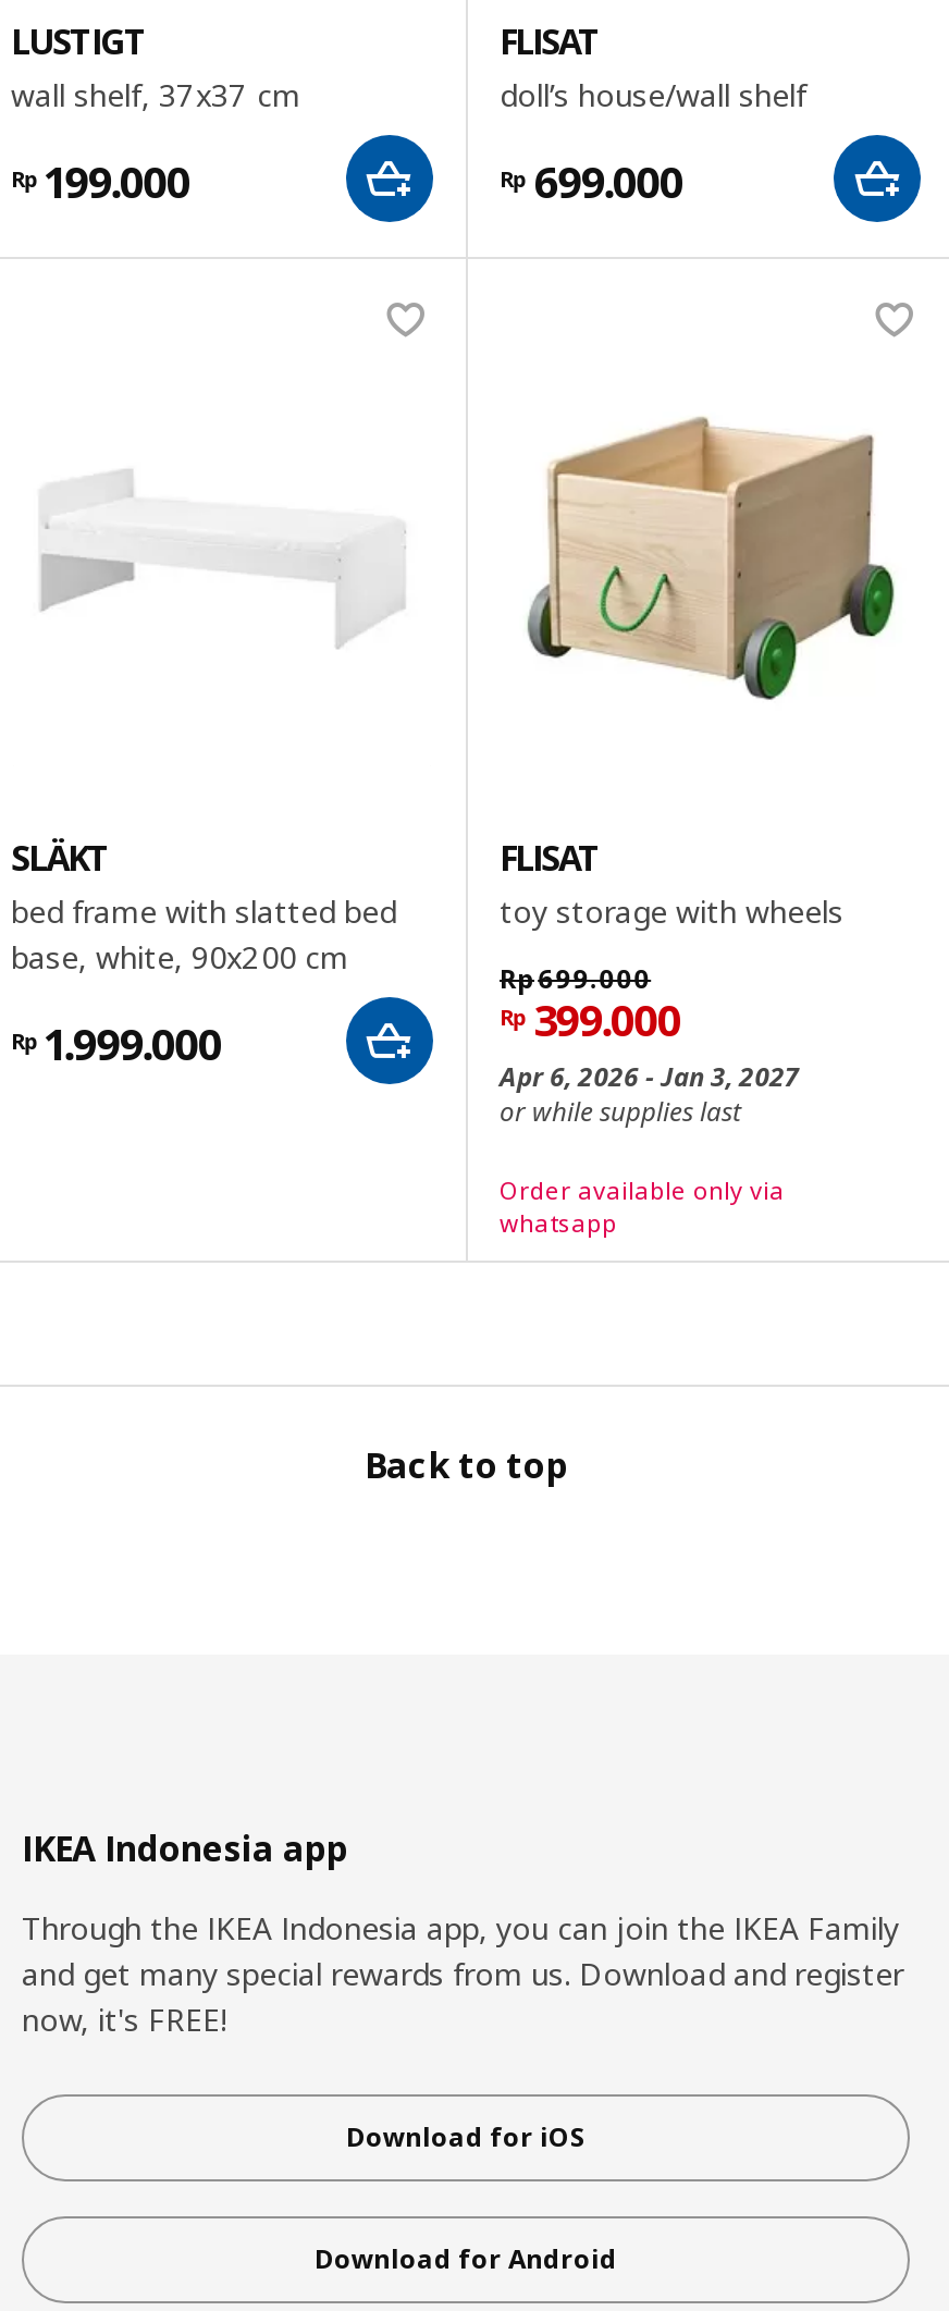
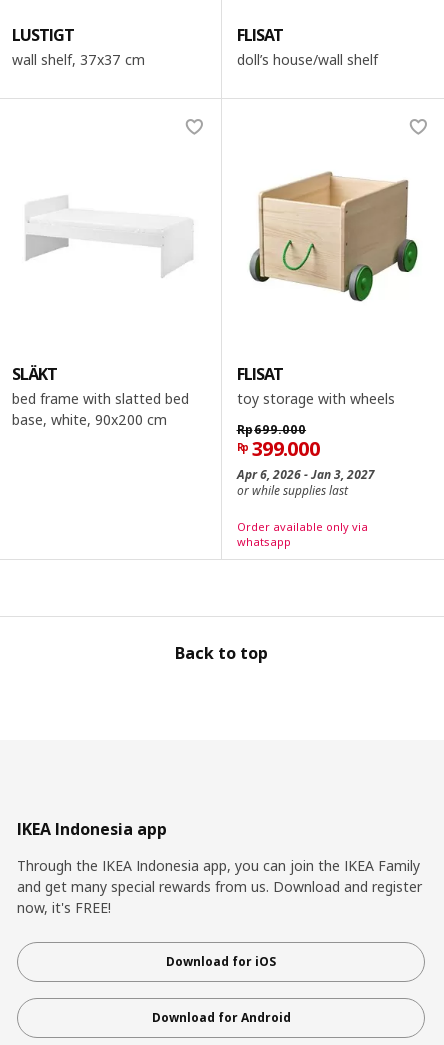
- [image]
- Rp 699.000

- [image]

- Rp 199.000

- [image]

- Rp 1.999.000
